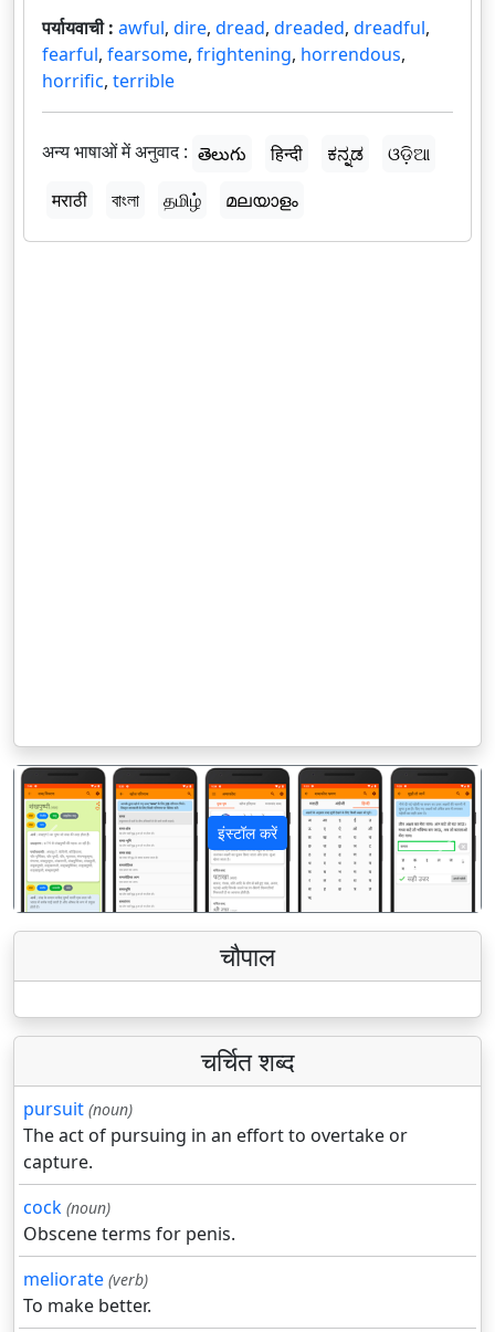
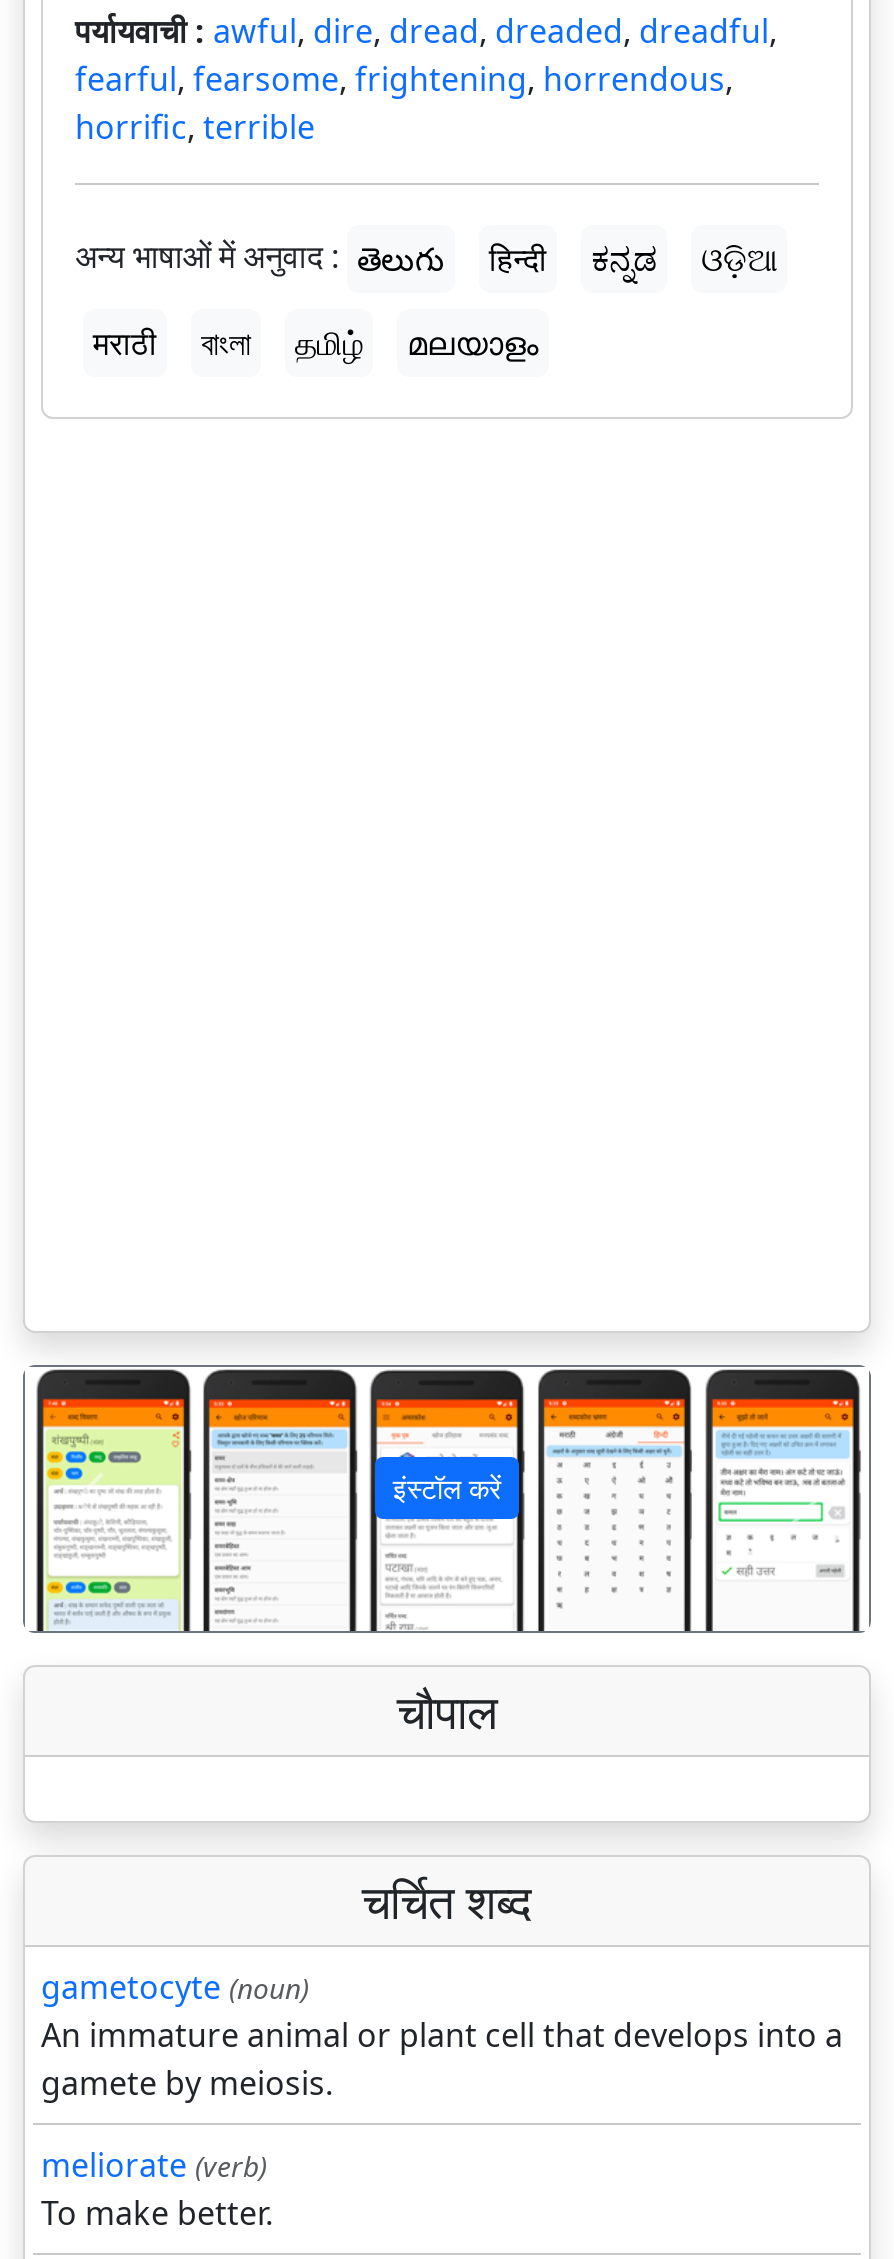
- pursuit (noun)
- The act of pursuing in an effort to overtake or
- capture.
- cock (noun)
- Obscene terms for penis.
+ gametocyte (noun)
+ An immature animal or plant cell that develops into a
+ gamete by meiosis.
